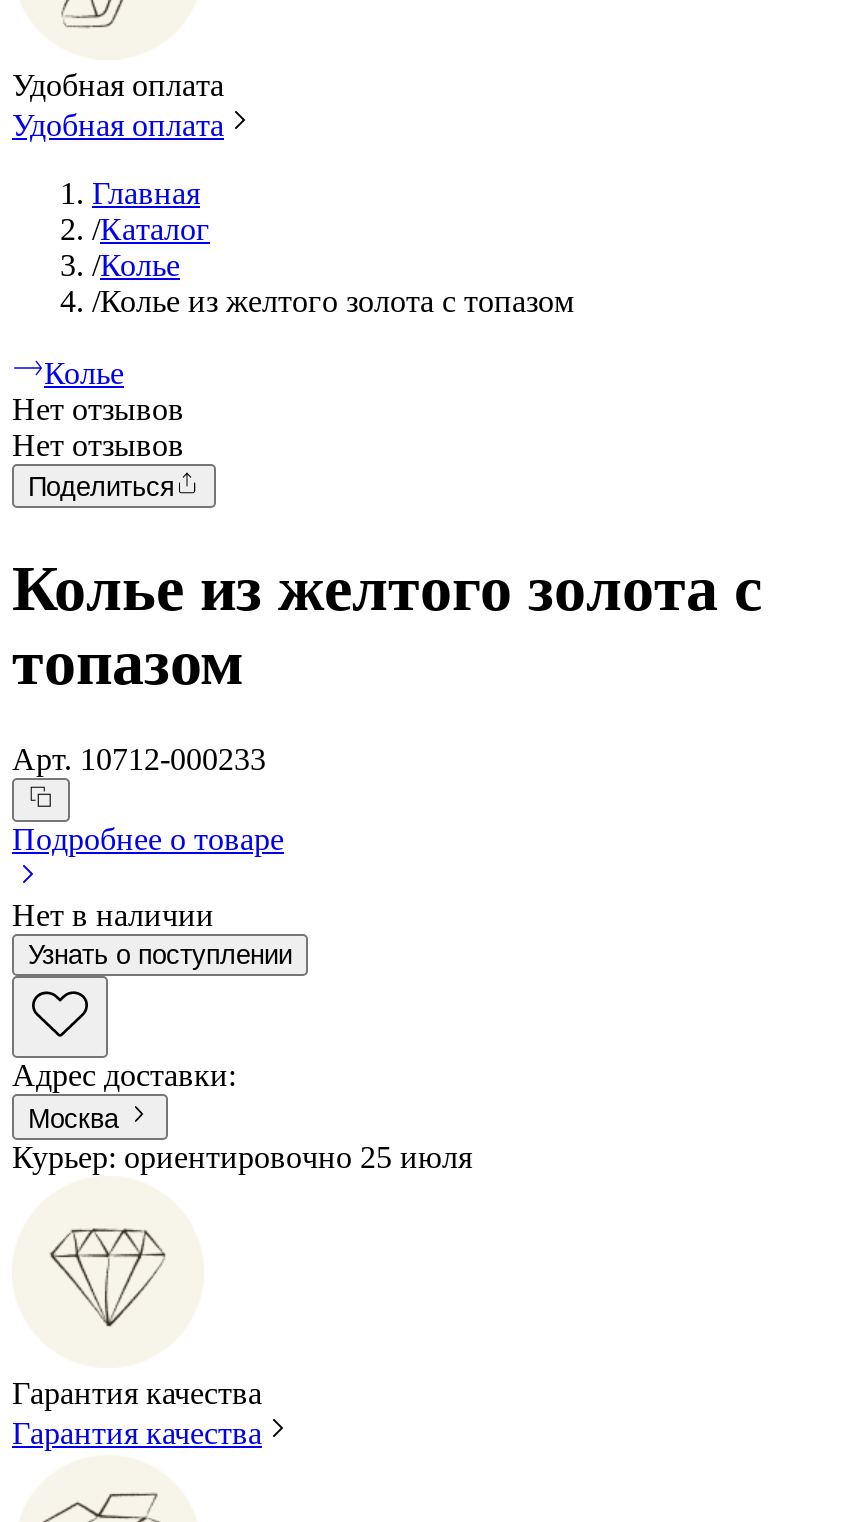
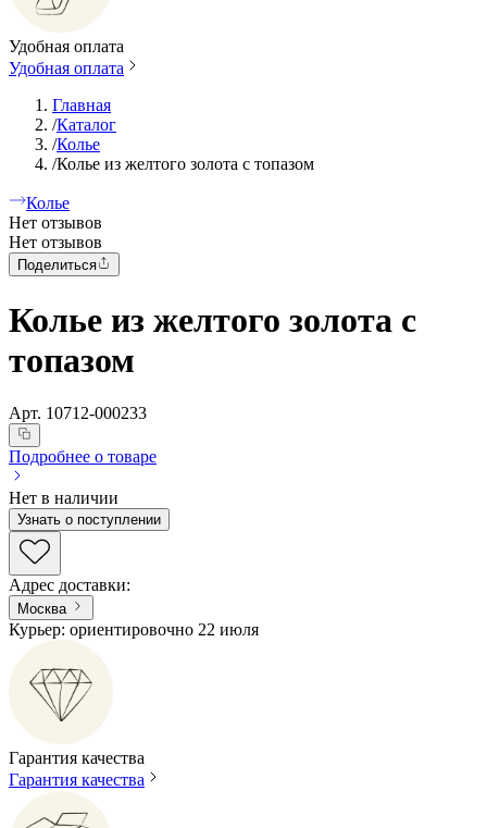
- Курьер: ориентировочно 25 июля
+ Курьер: ориентировочно 22 июля
